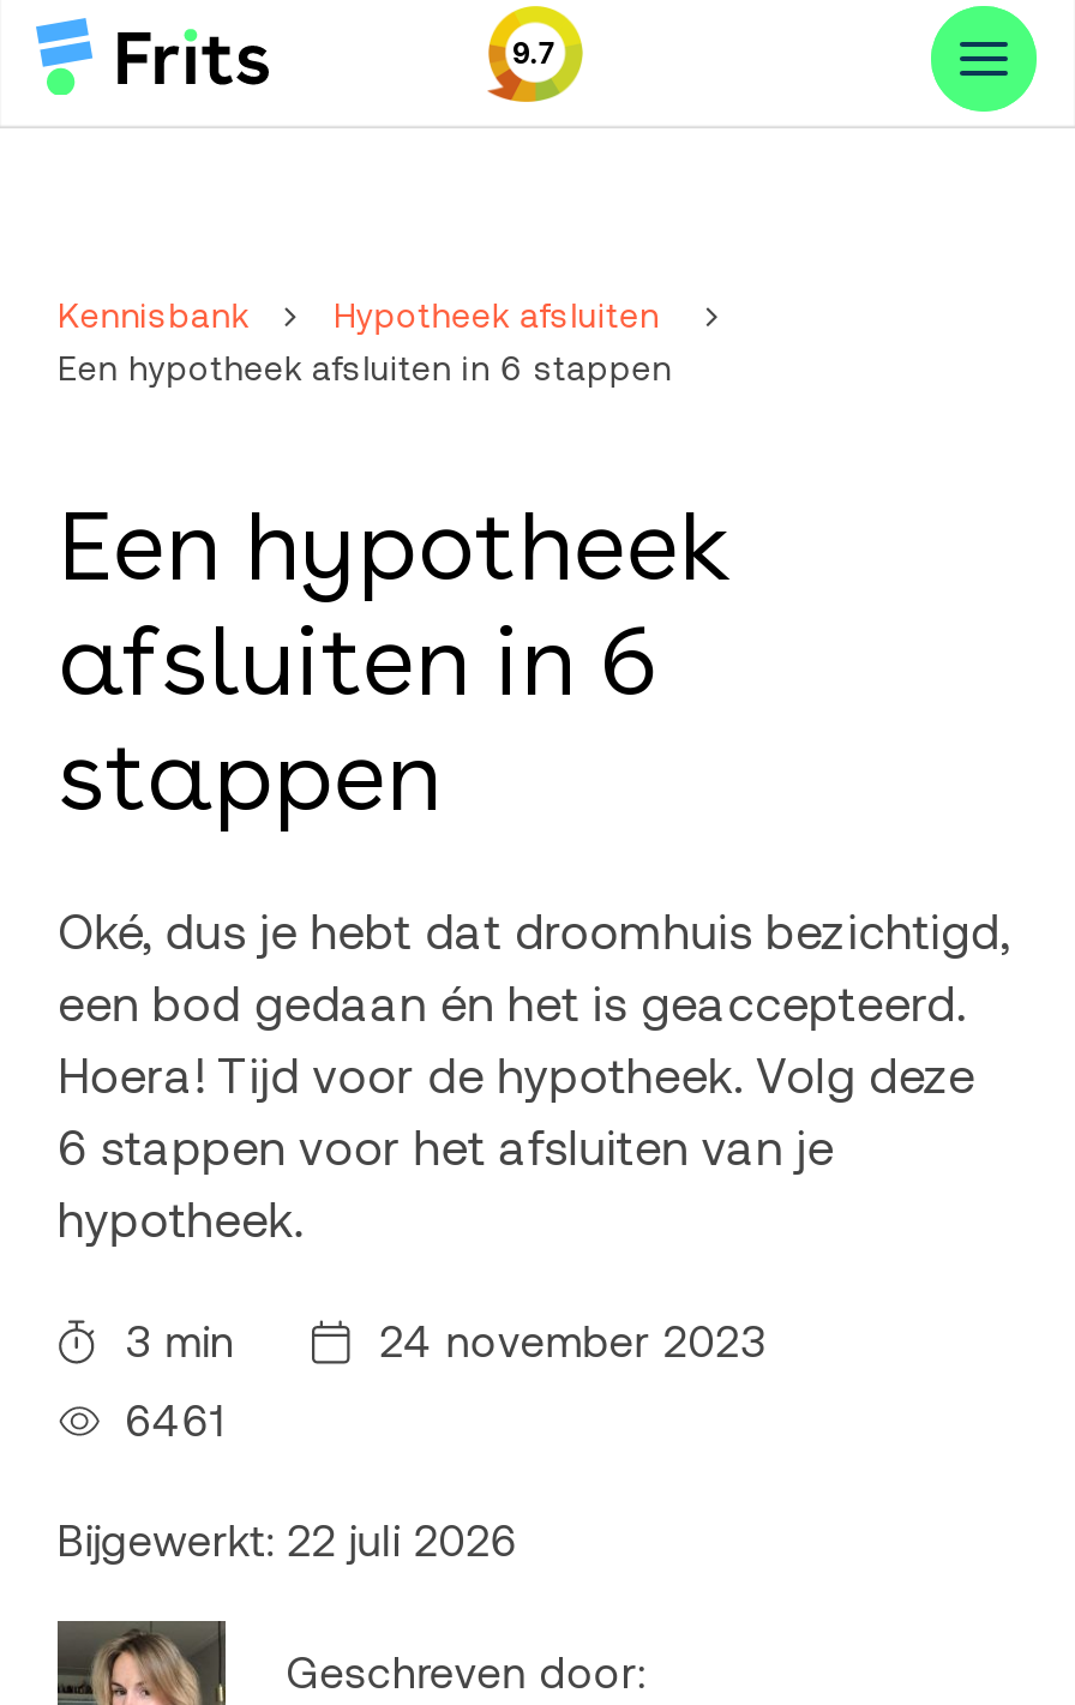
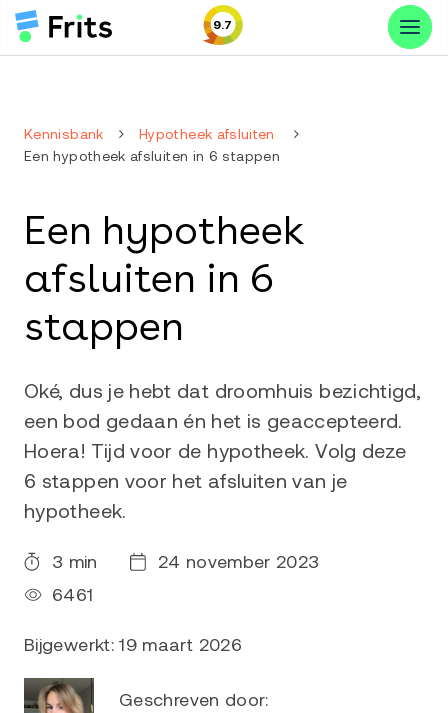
- Bijgewerkt: 22 juli 2026
+ Bijgewerkt: 19 maart 2026
